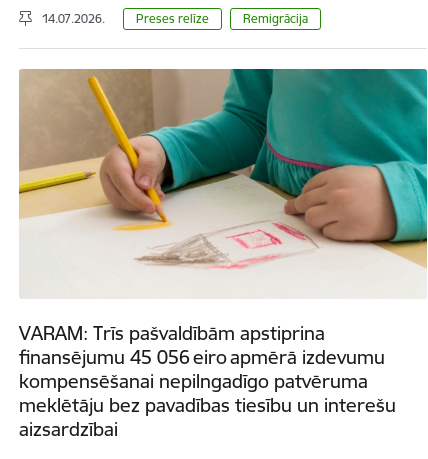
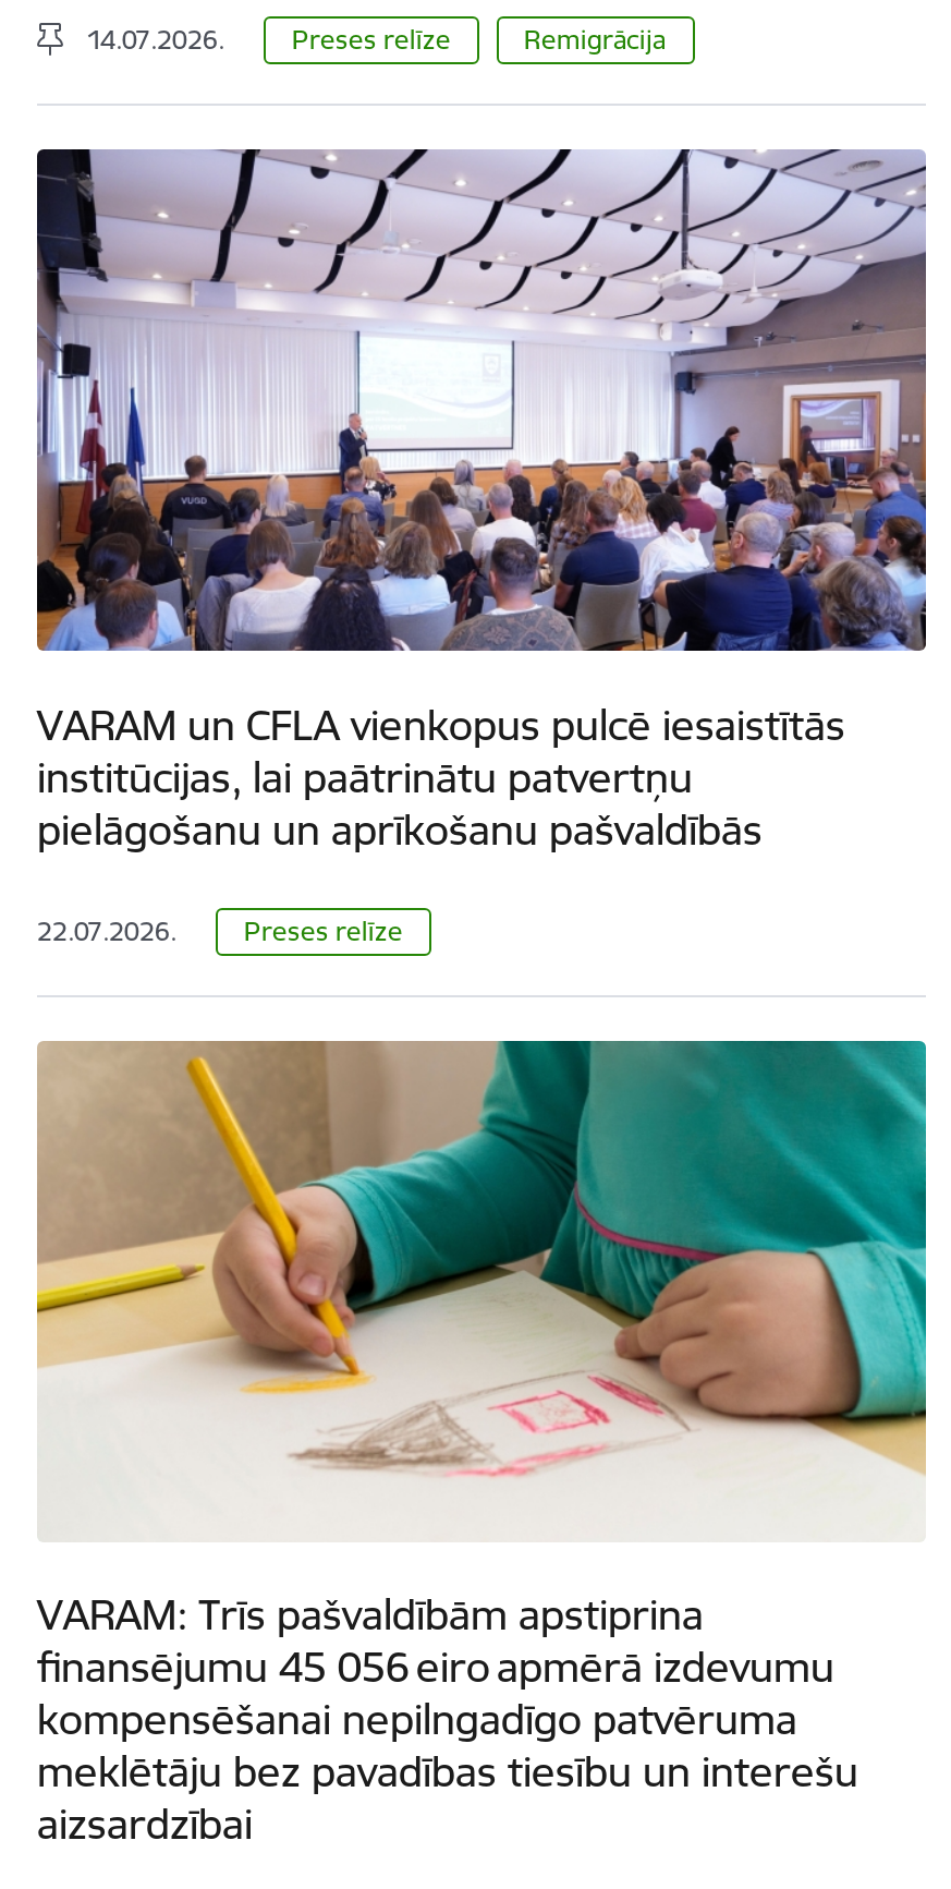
+ [image]
+ VARAM un CFLA vienkopus pulcē iesaistītās
+ institūcijas, lai paātrinātu patvertņu
+ pielāgošanu un aprīkošanu pašvaldībās
+ 22.07.2026.
+ Preses relīze
